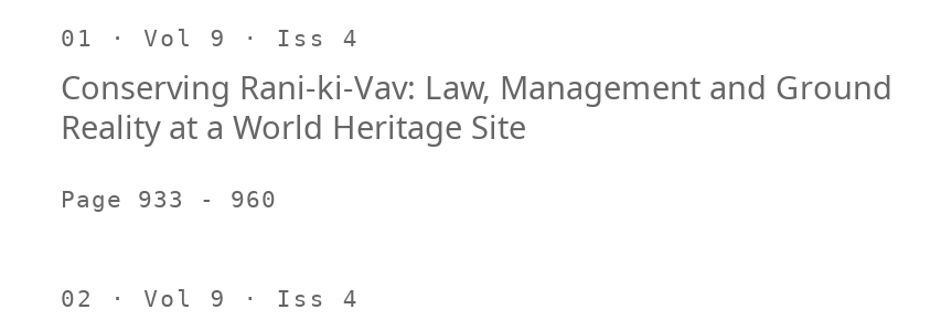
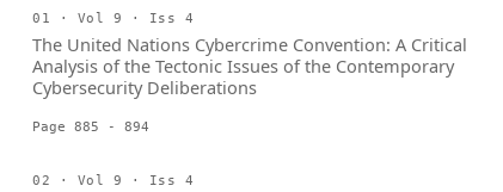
- Conserving Rani-ki-Vav: Law, Management and Ground
- Reality at a World Heritage Site
+ The United Nations Cybercrime Convention: A Critical
+ Analysis of the Tectonic Issues of the Contemporary
+ Cybersecurity Deliberations

- Page 933 - 960
+ Page 885 - 894
